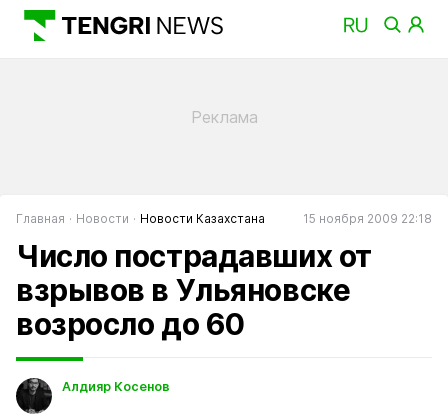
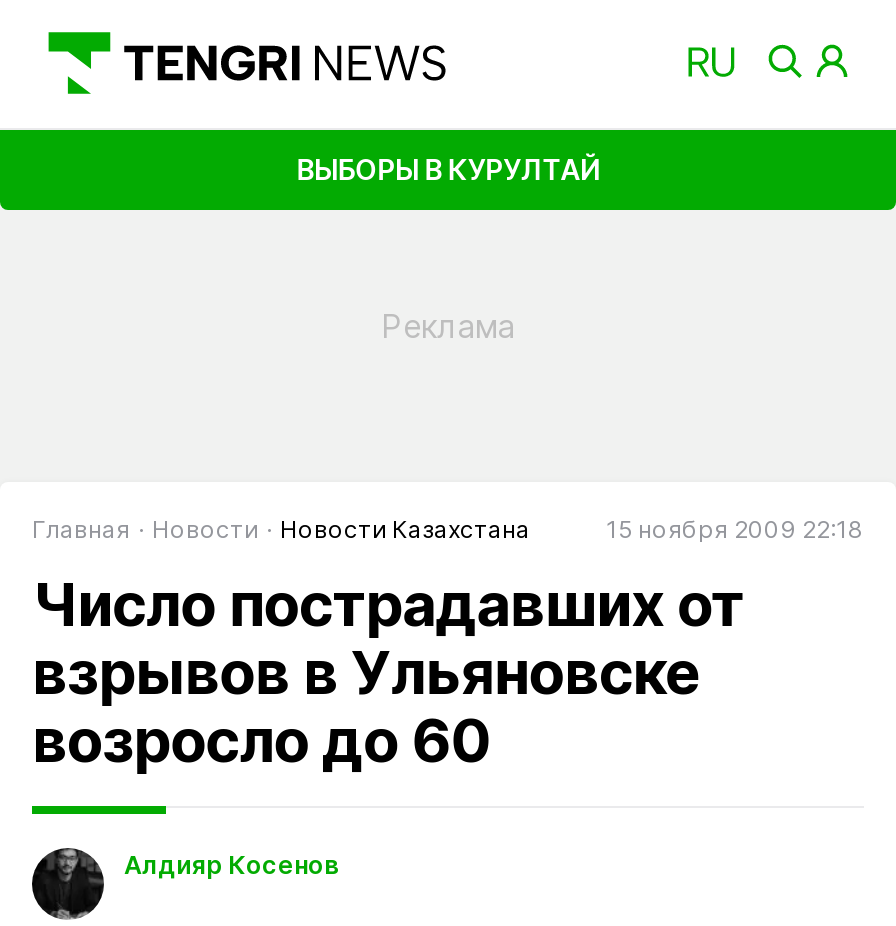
+ ВЫБОРЫ В КУРУЛТАЙ
